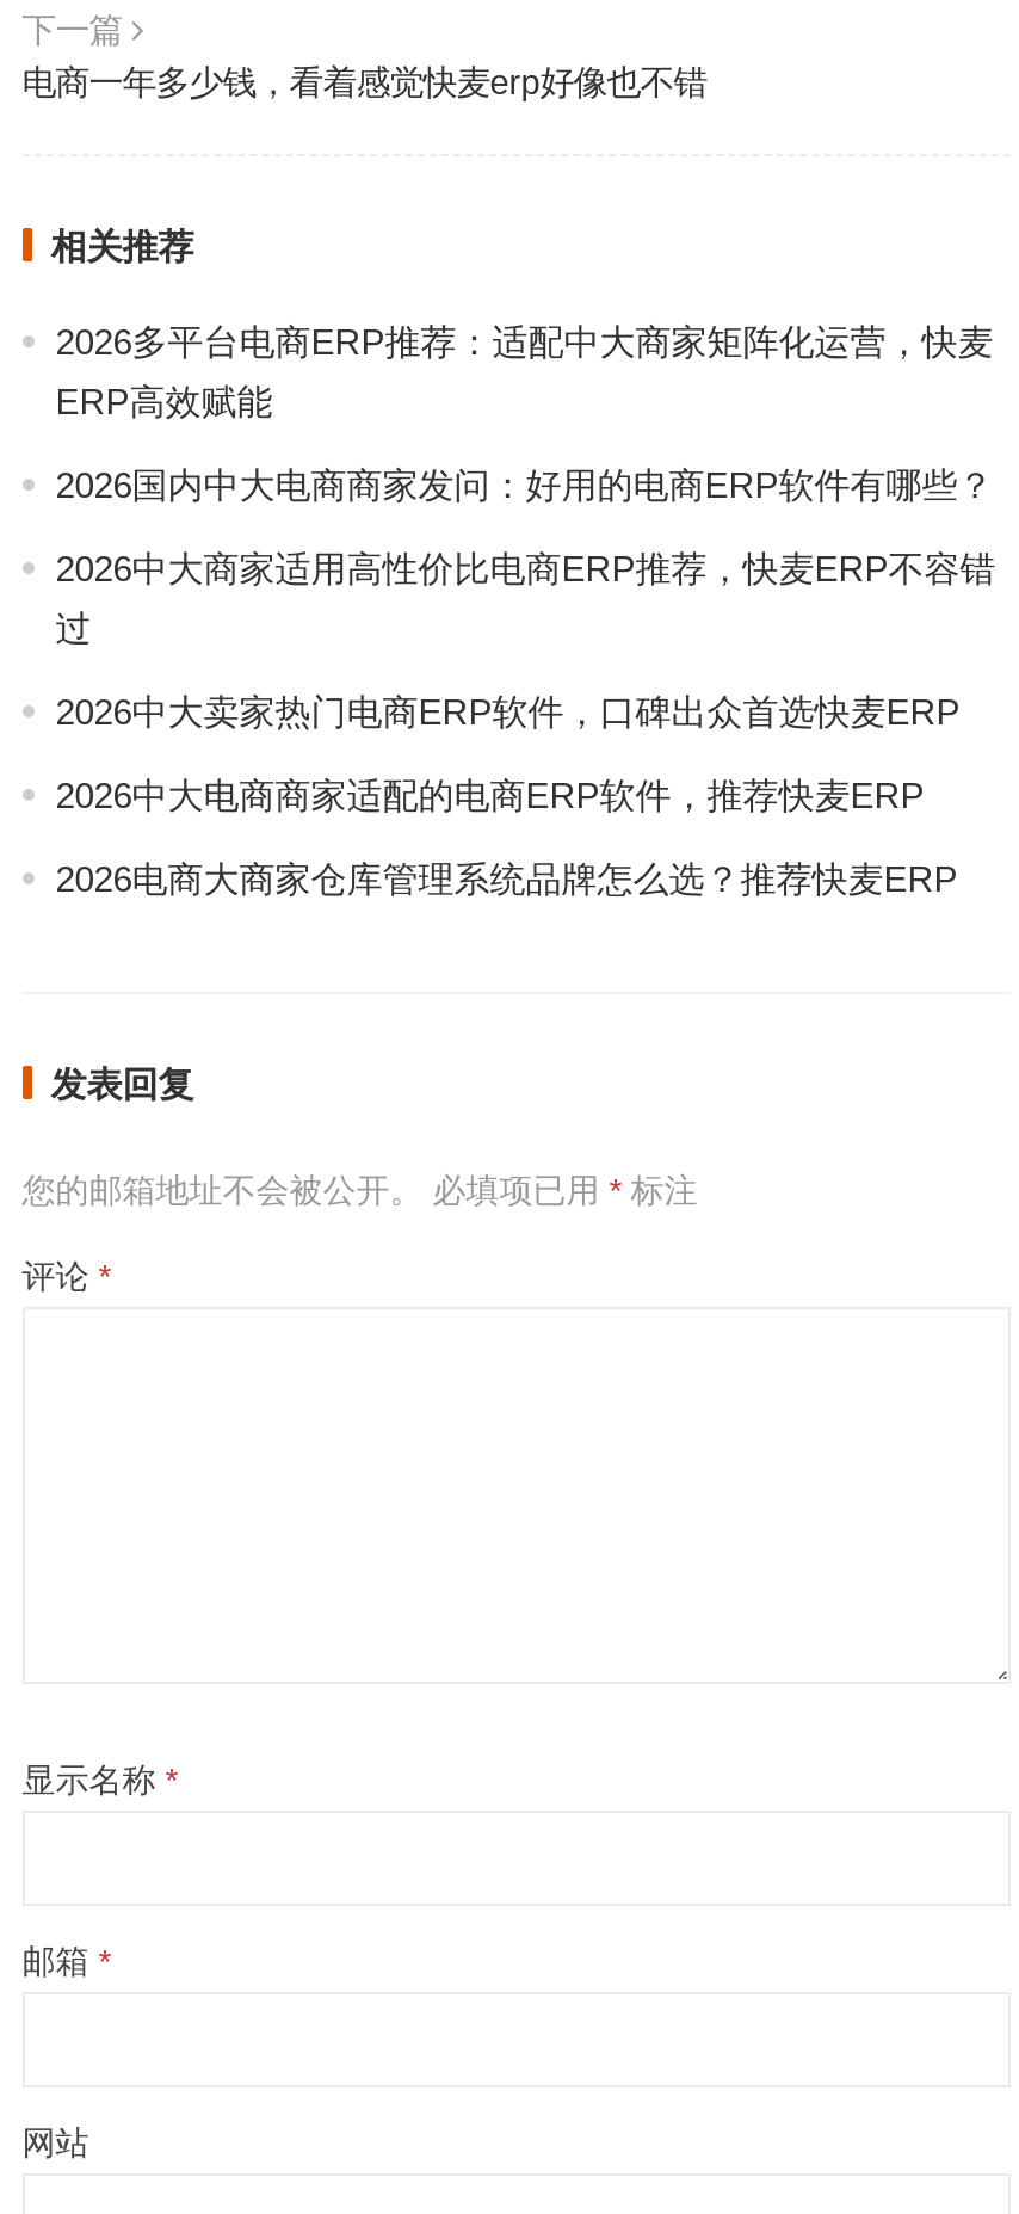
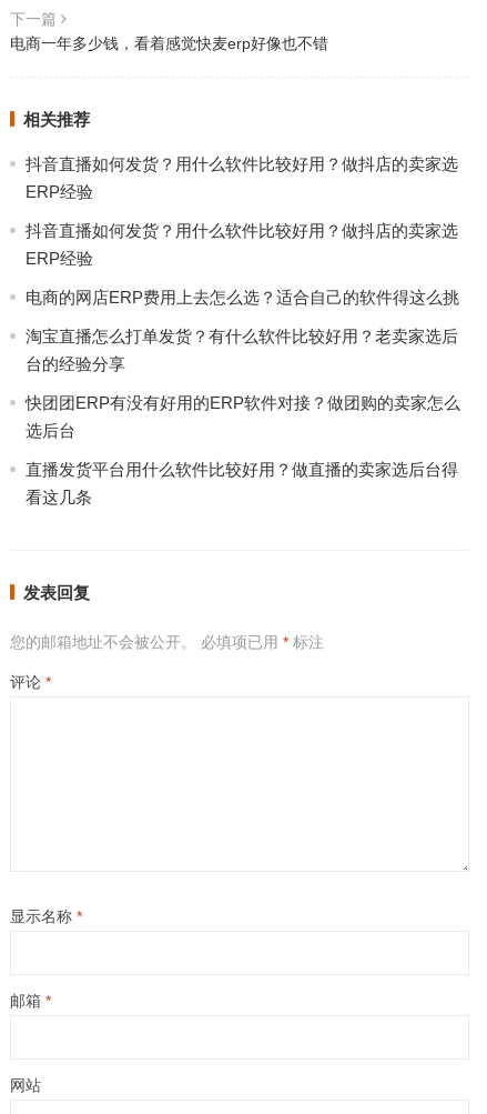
- 2026多平台电商ERP推荐：适配中大商家矩阵化运营，快麦
- ERP高效赋能
- 2026国内中大电商商家发问：好用的电商ERP软件有哪些？
- 2026中大商家适用高性价比电商ERP推荐，快麦ERP不容错
- 过
- 2026中大卖家热门电商ERP软件，口碑出众首选快麦ERP
- 2026中大电商商家适配的电商ERP软件，推荐快麦ERP
- 2026电商大商家仓库管理系统品牌怎么选？推荐快麦ERP
+ 抖音直播如何发货？用什么软件比较好用？做抖店的卖家选
+ ERP经验
+ 抖音直播如何发货？用什么软件比较好用？做抖店的卖家选
+ ERP经验
+ 电商的网店ERP费用上去怎么选？适合自己的软件得这么挑
+ 淘宝直播怎么打单发货？有什么软件比较好用？老卖家选后
+ 台的经验分享
+ 快团团ERP有没有好用的ERP软件对接？做团购的卖家怎么
+ 选后台
+ 直播发货平台用什么软件比较好用？做直播的卖家选后台得
+ 看这几条
